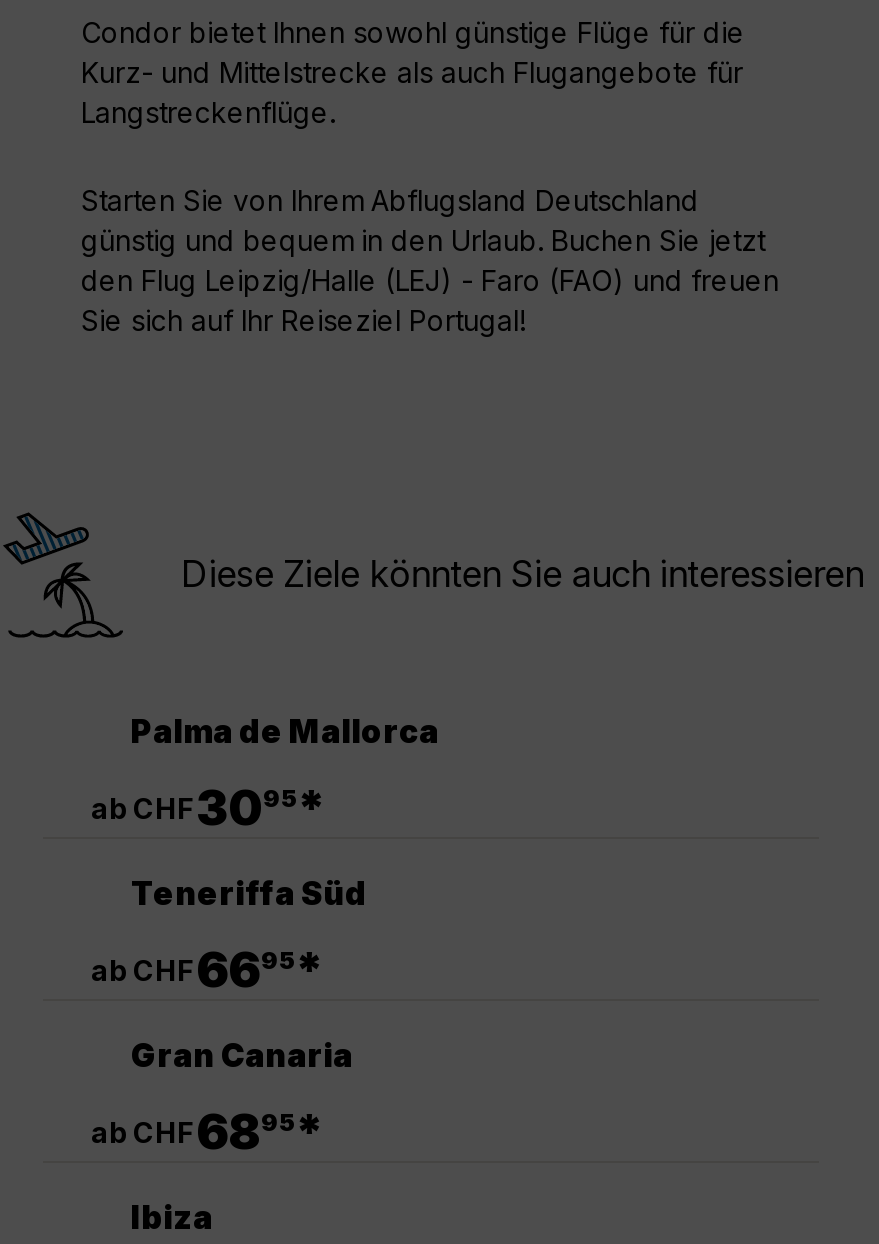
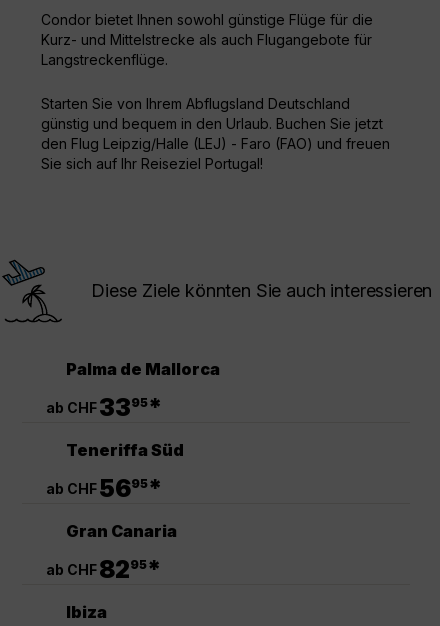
- ab CHF 30
+ ab CHF 33

- ab CHF 66
+ ab CHF 56

- ab CHF 68 95*
+ ab CHF 82 95*
